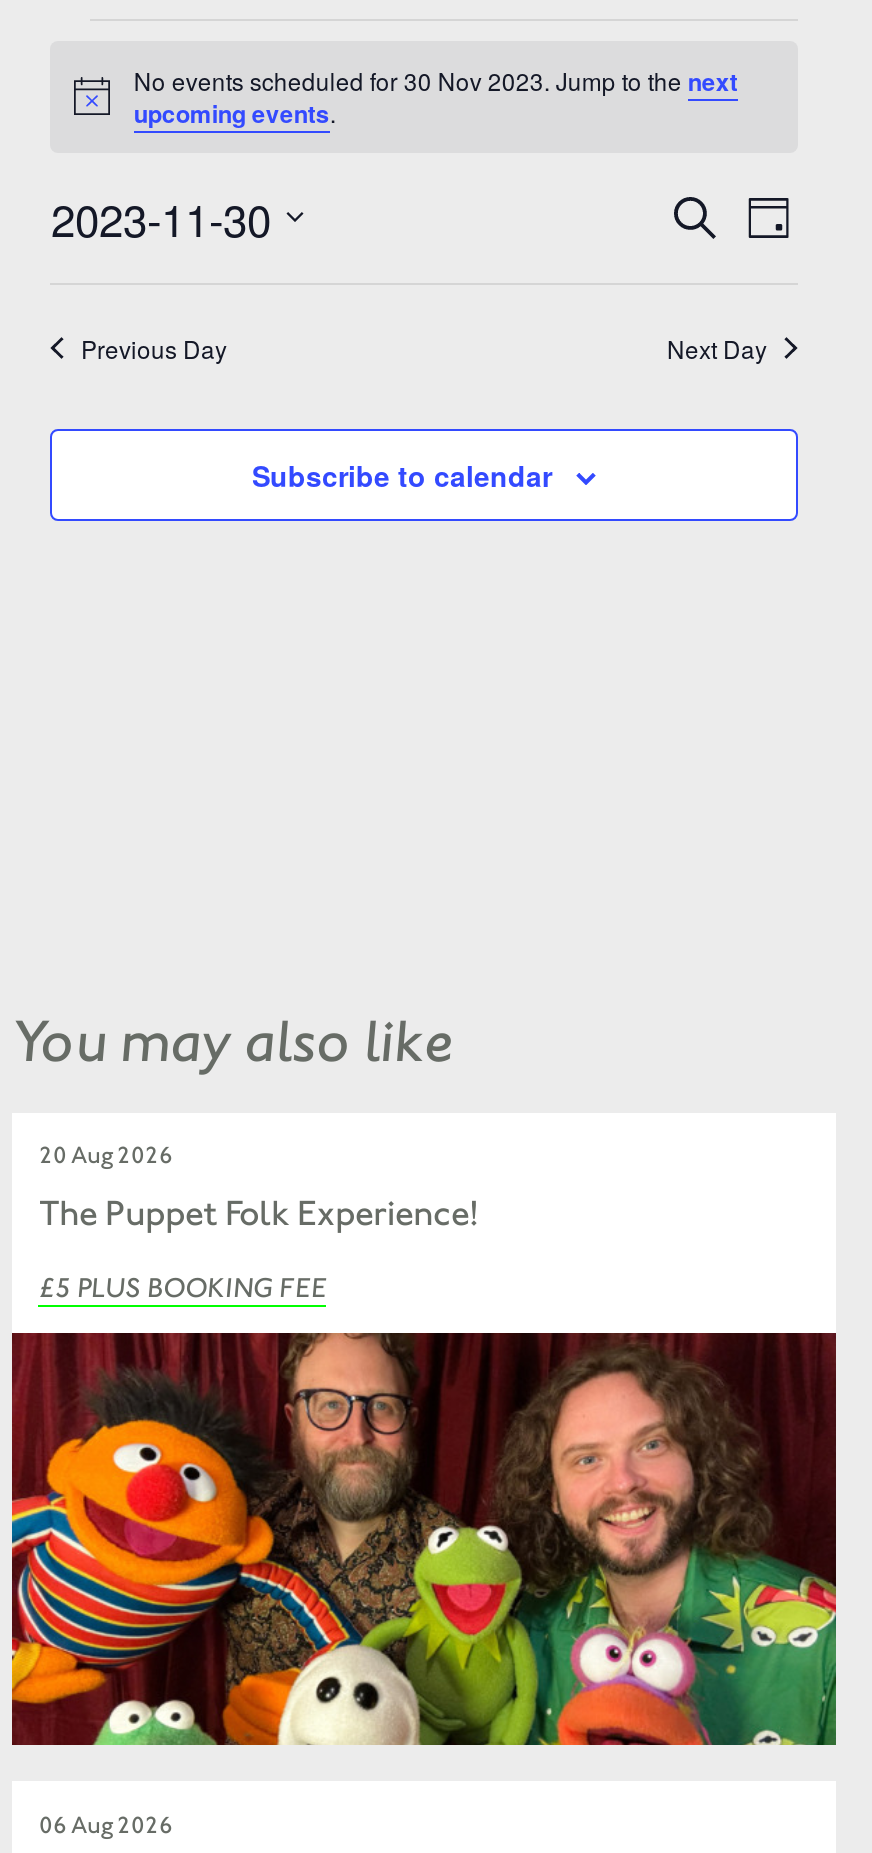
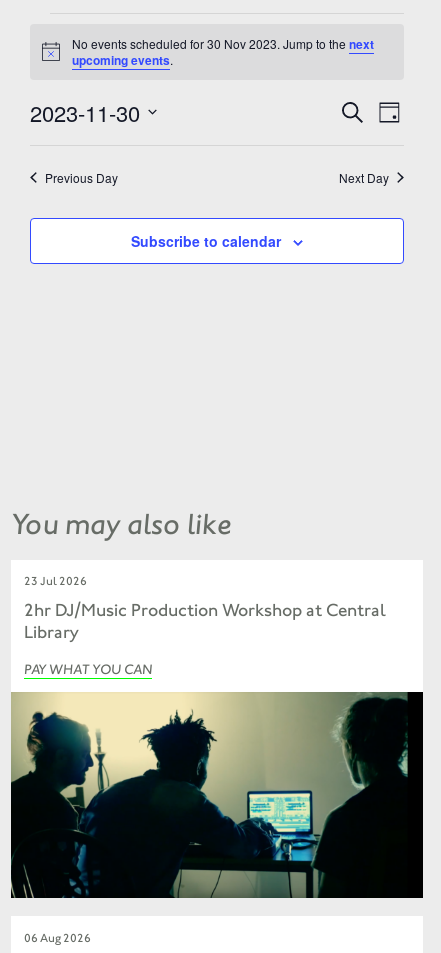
- 20 Aug 2026
+ 23 Jul 2026

- The Puppet Folk Experience!
+ 2hr DJ/Music Production Workshop at Central
+ Library

- £5 PLUS BOOKING FEE
+ PAY WHAT YOU CAN

- [image]
+ [image]
